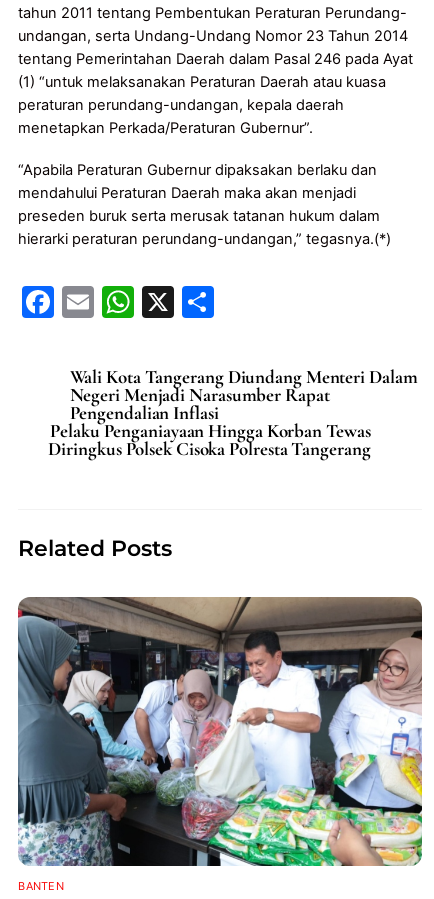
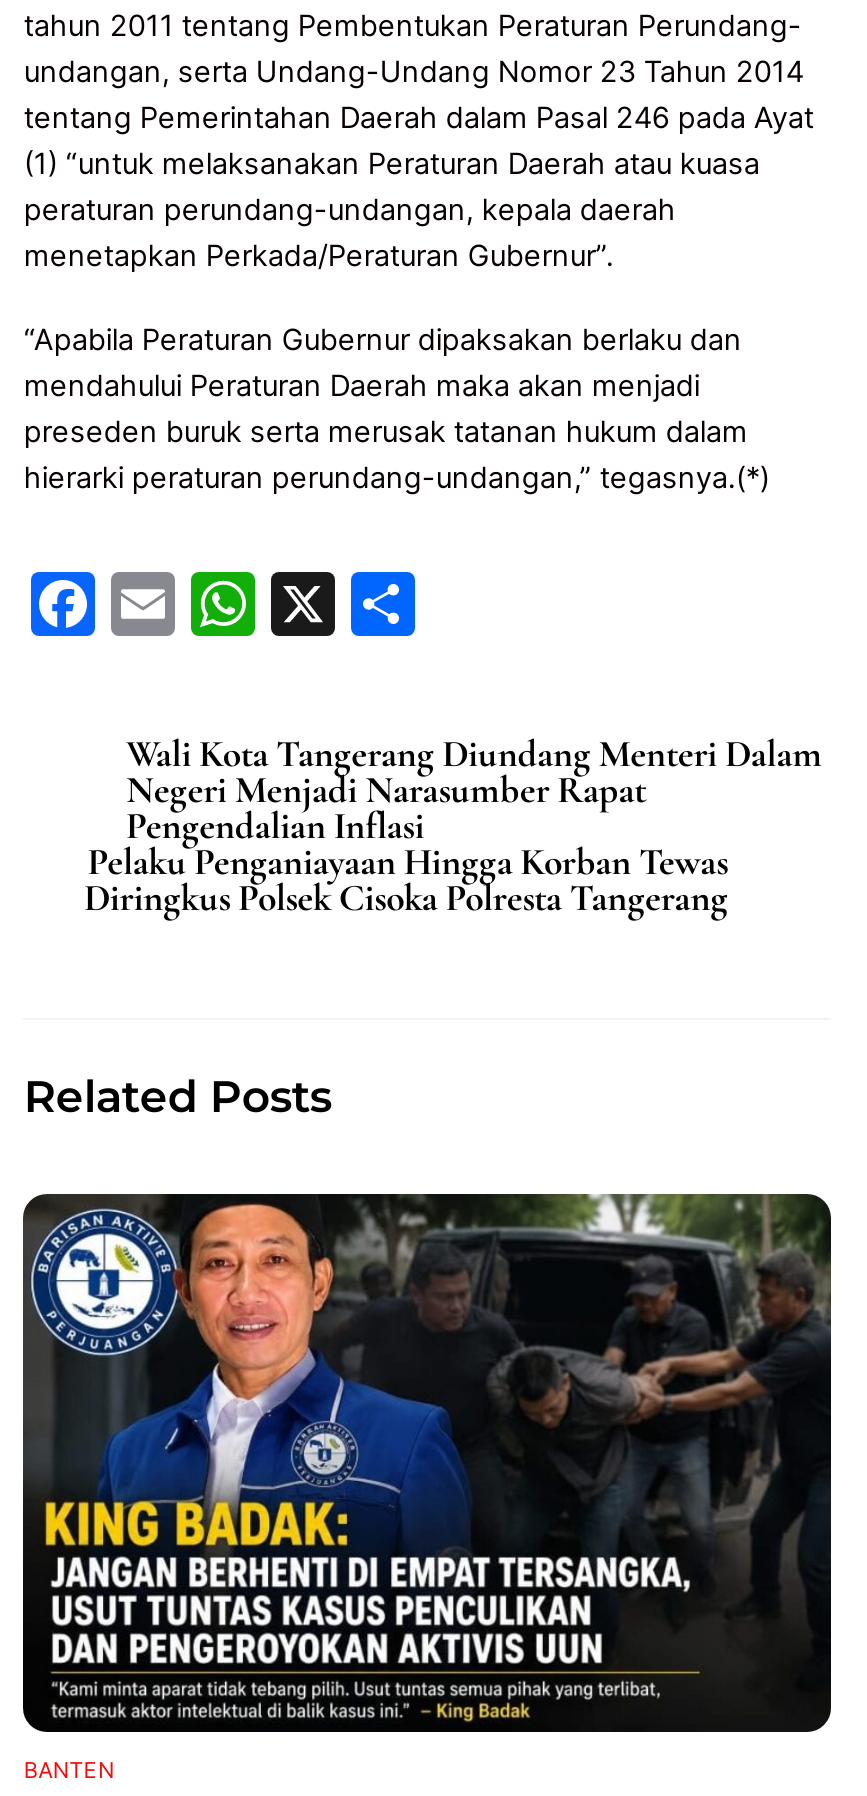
- [image]
+ [image]
